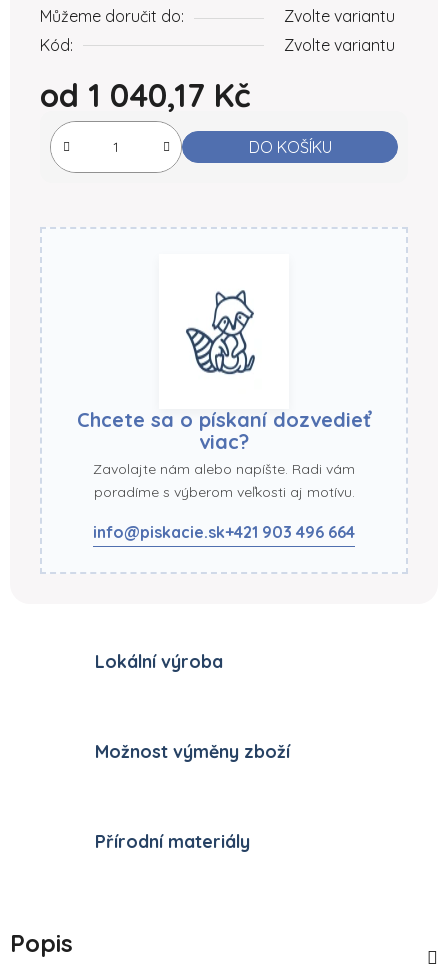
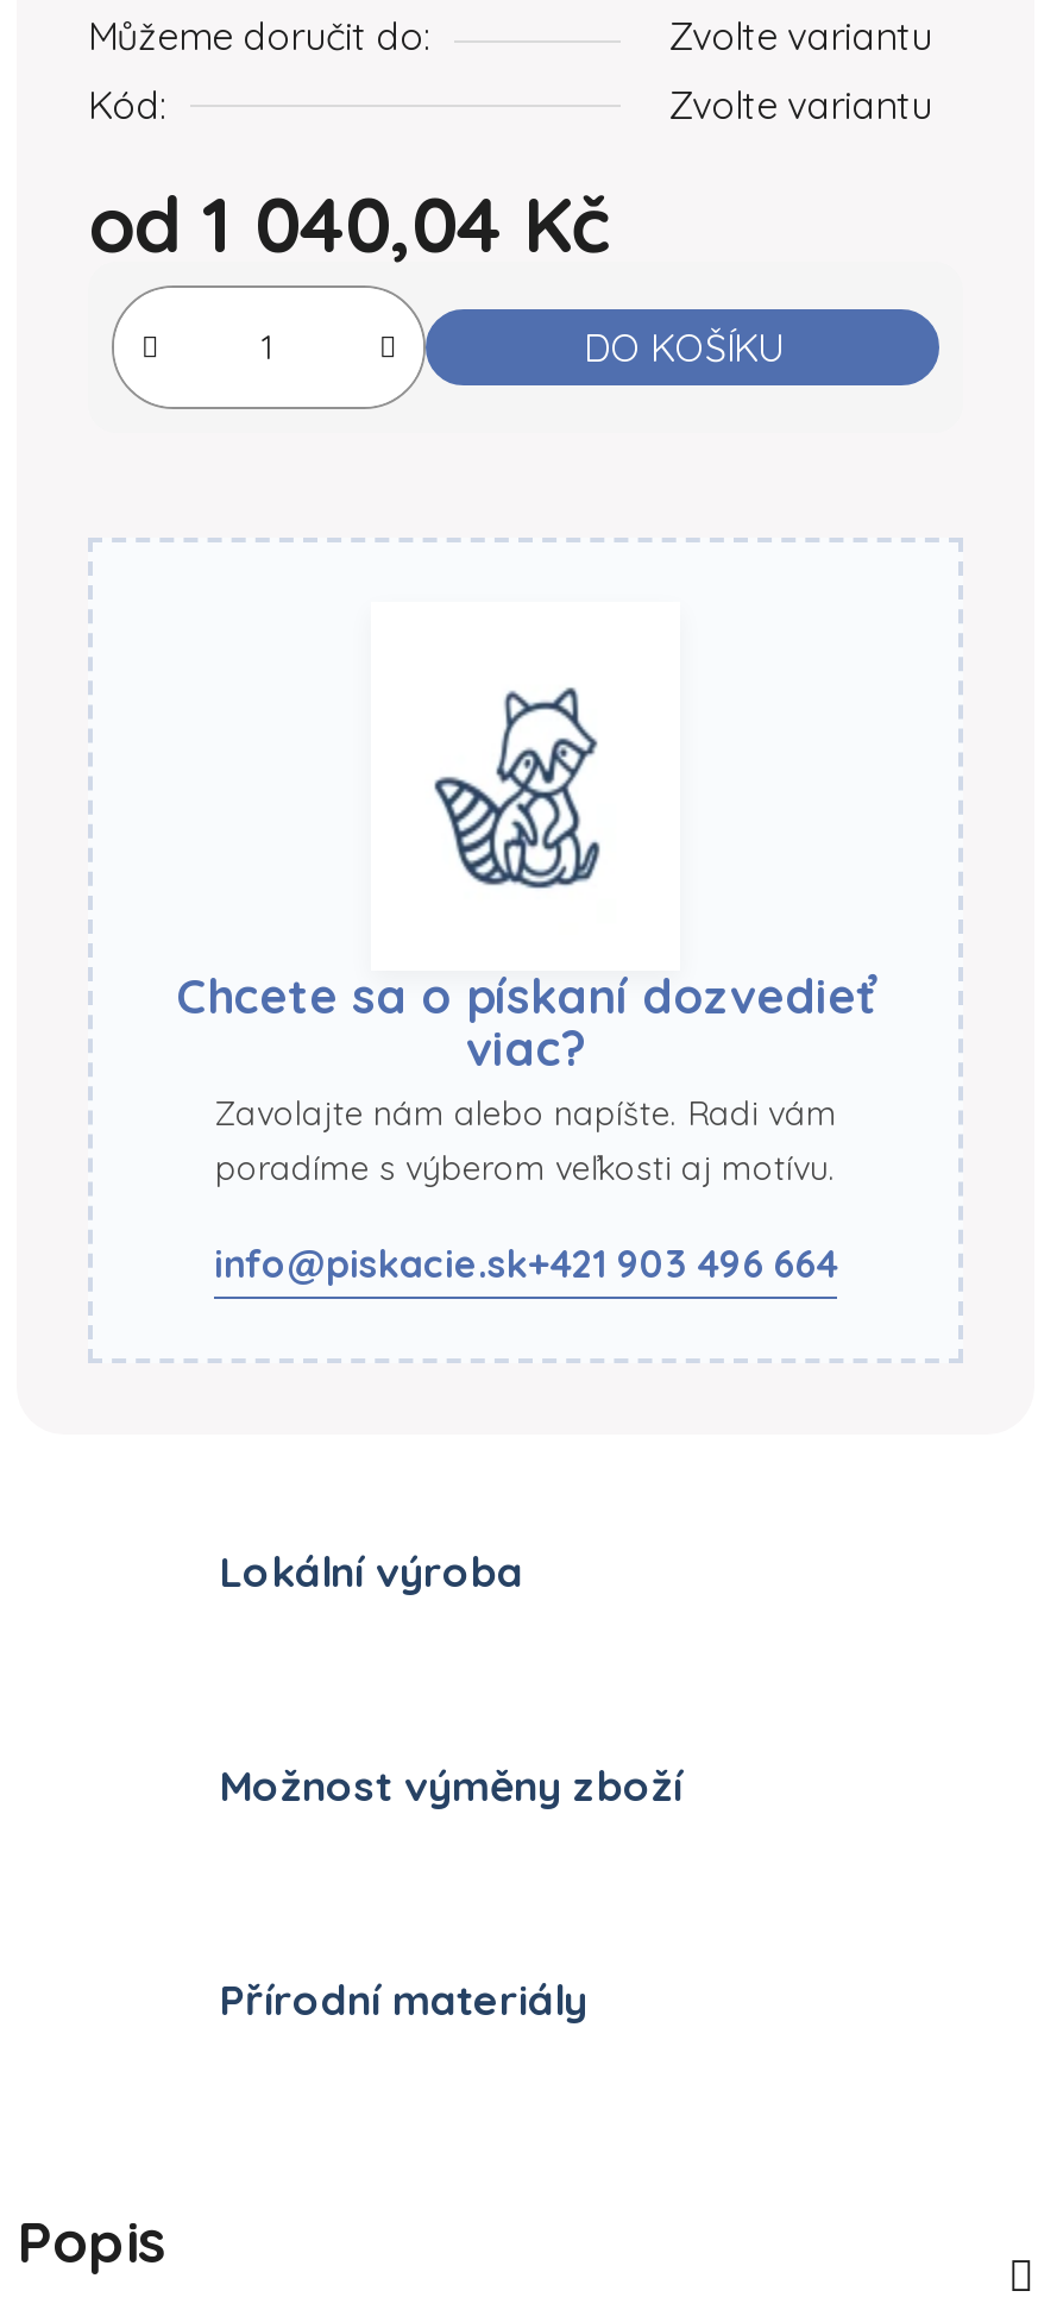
- od 1 040,17 Kč
+ od 1 040,04 Kč
